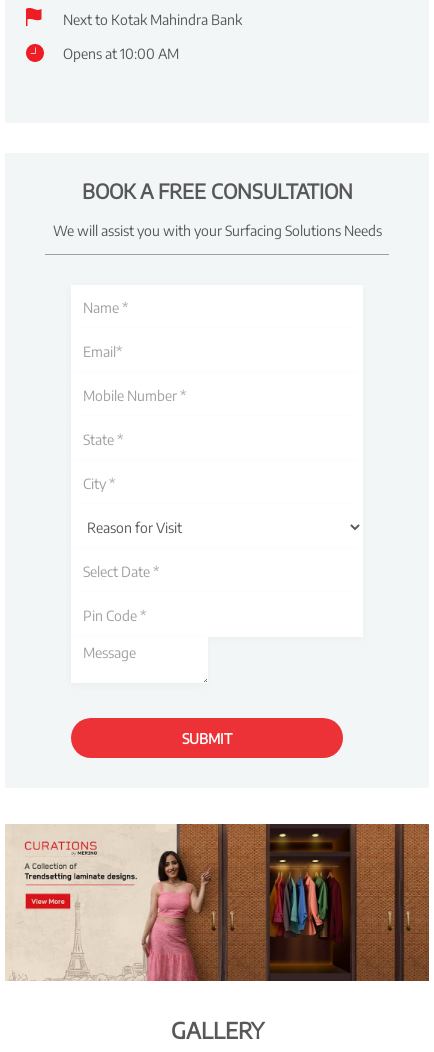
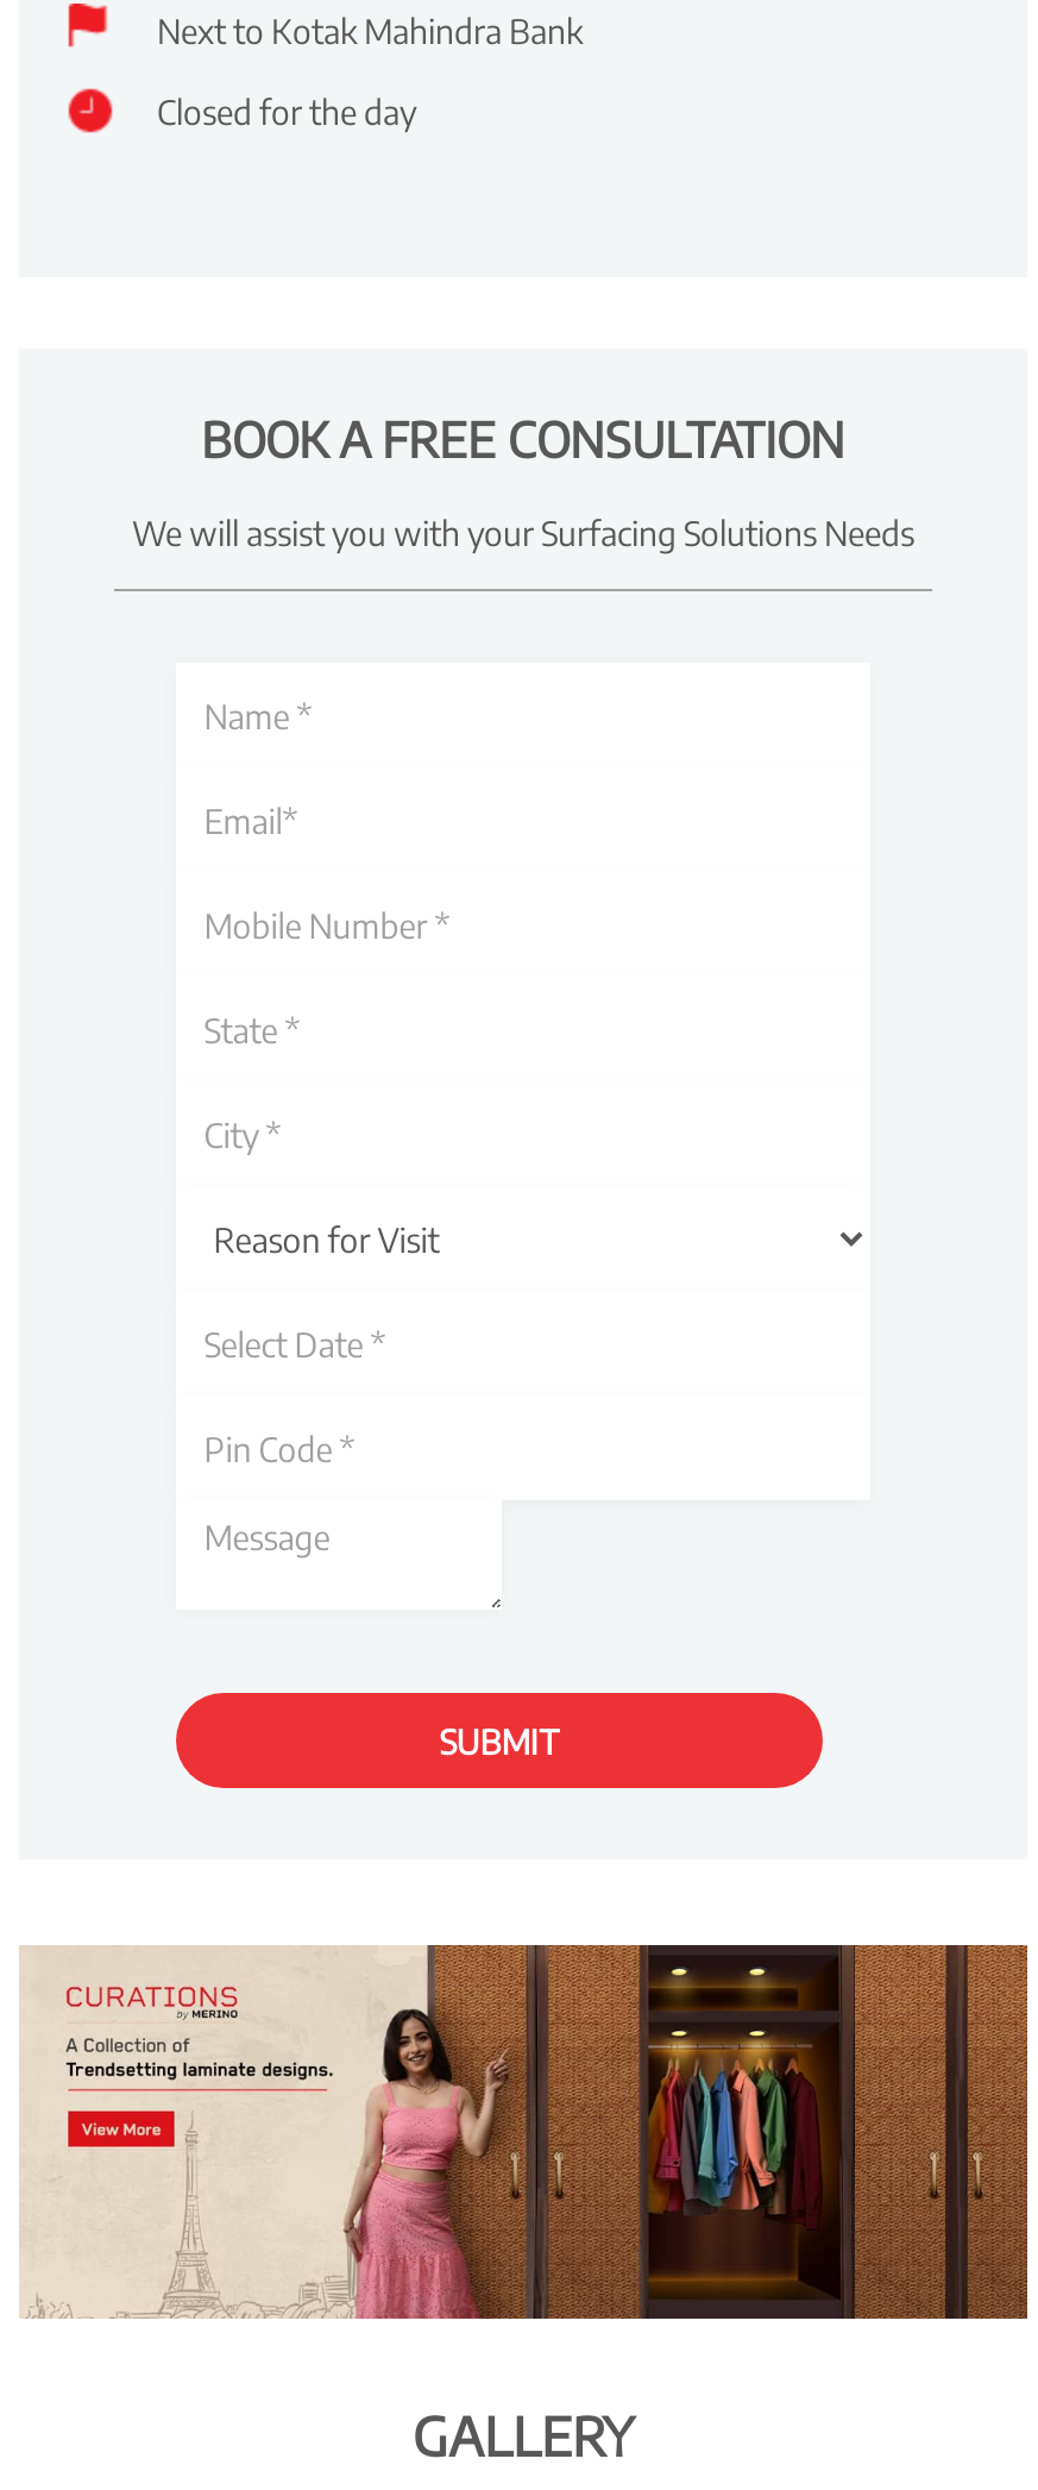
- Opens at 10:00 AM
+ Closed for the day
